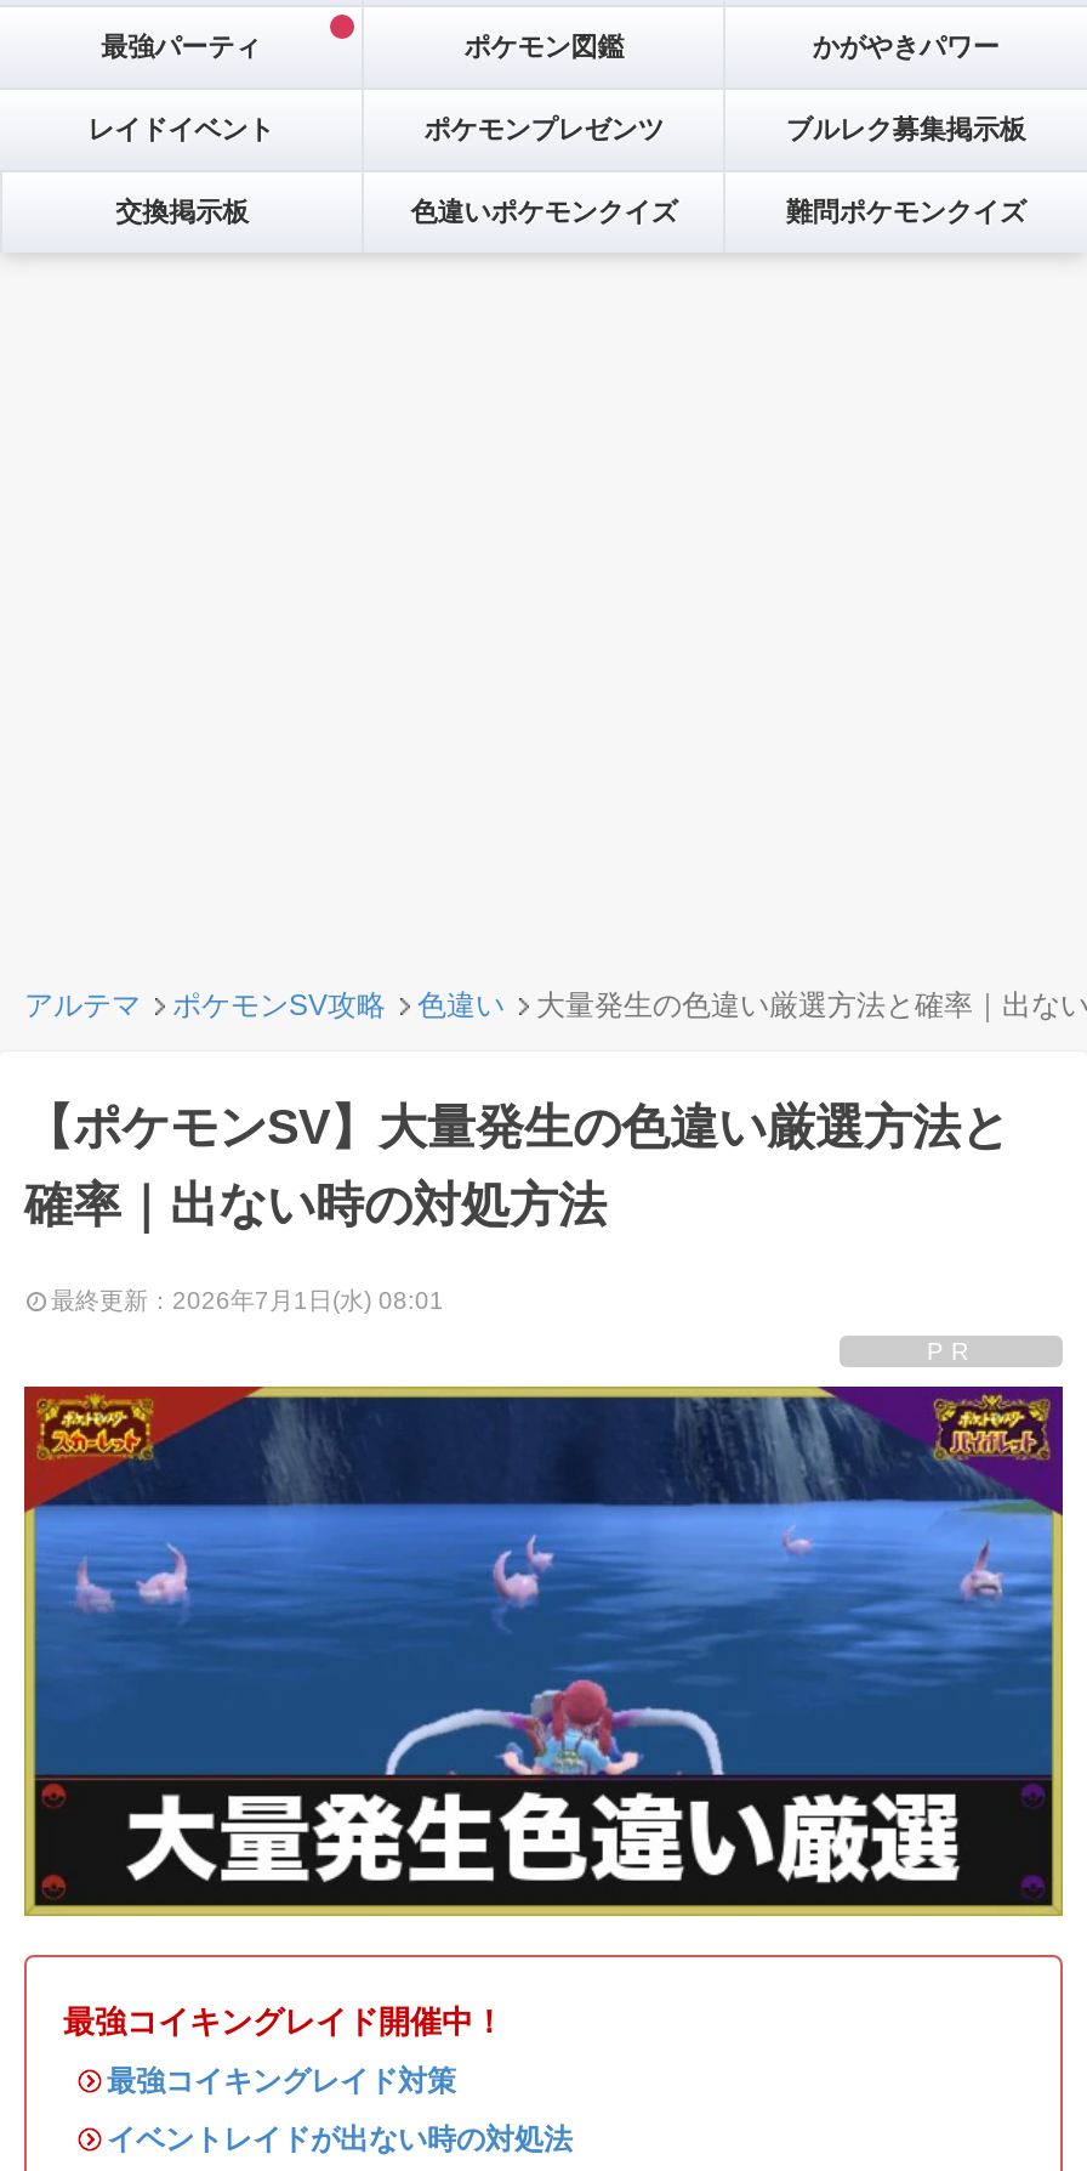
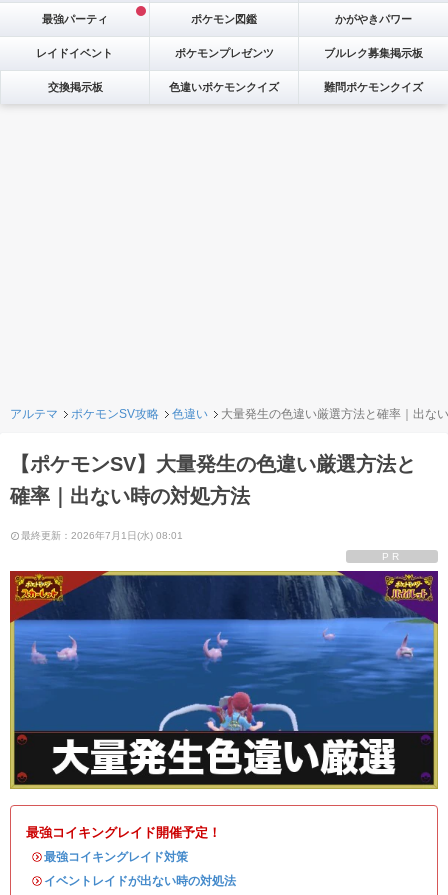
- 最強コイキングレイド開催中！
+ 最強コイキングレイド開催予定！
